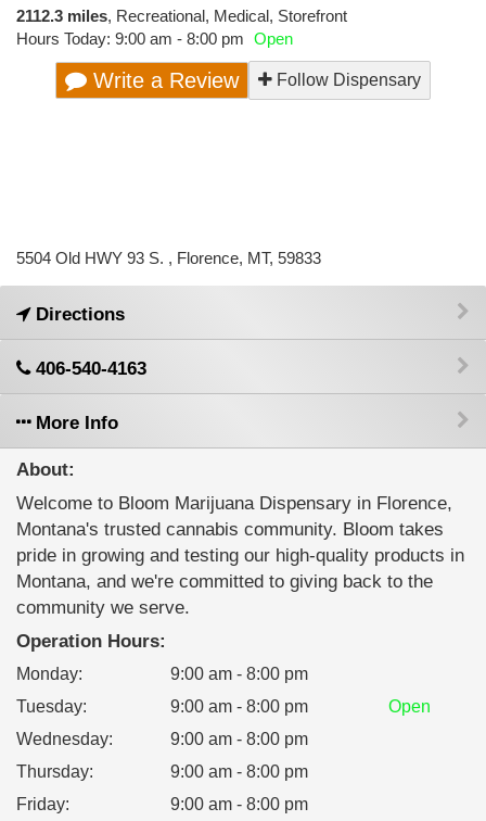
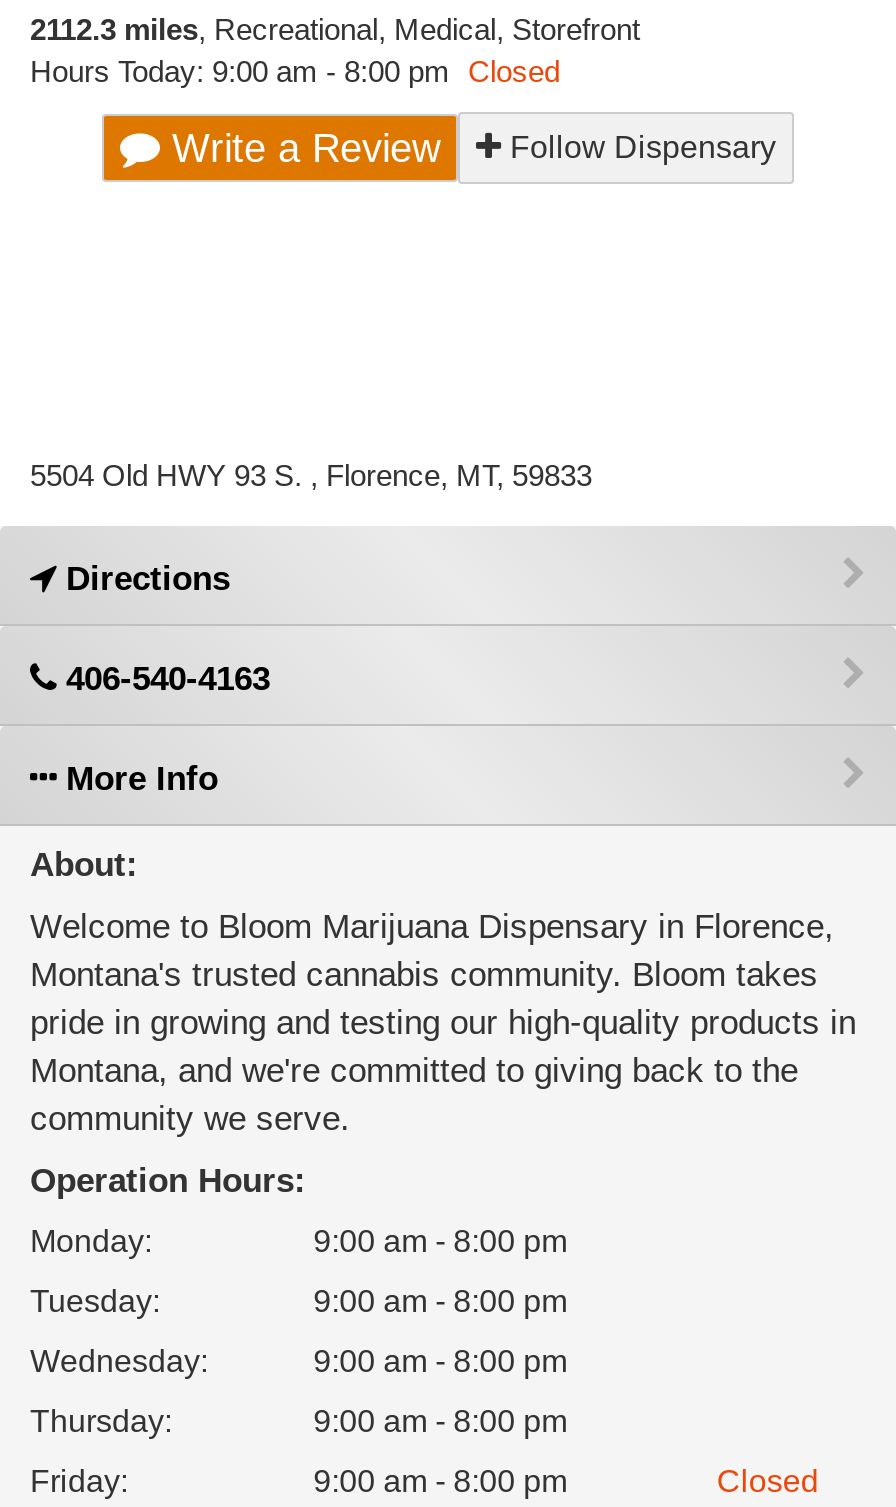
- Hours Today: 9:00 am - 8:00 pm Open
+ Hours Today: 9:00 am - 8:00 pm Closed

- Open

+ Closed
